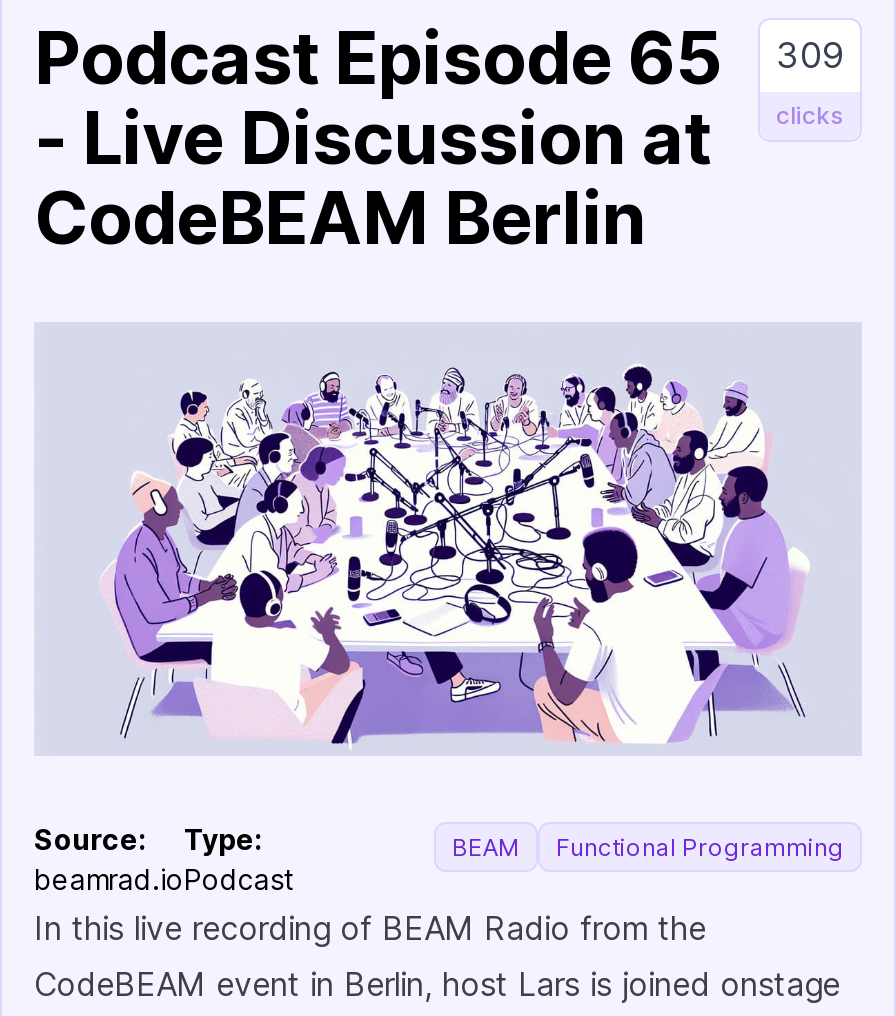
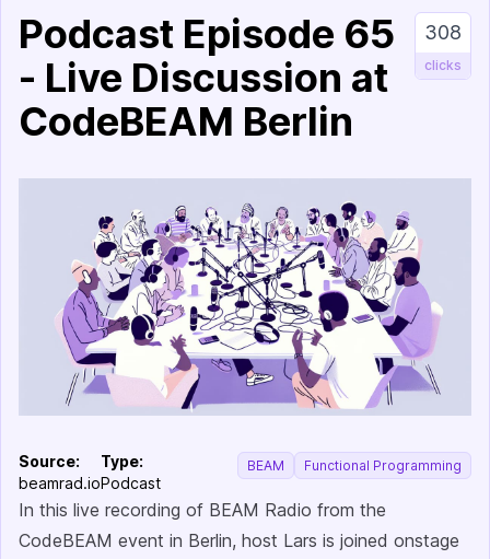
- Podcast Episode 65 309
+ Podcast Episode 65 308
